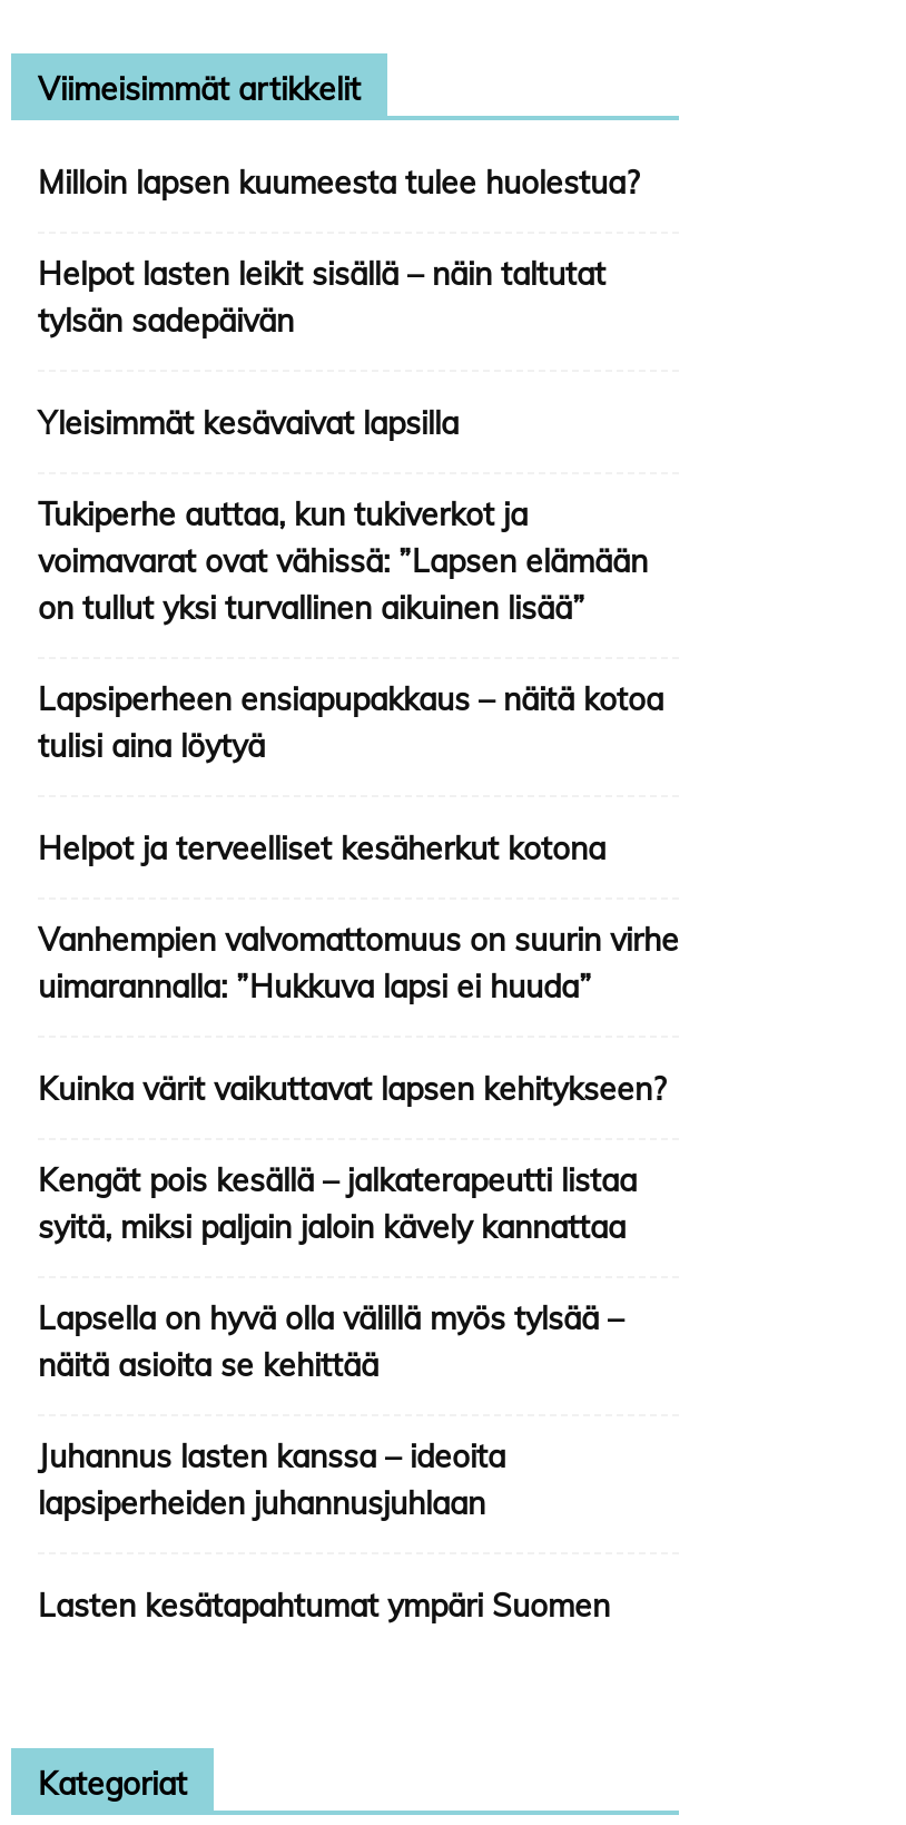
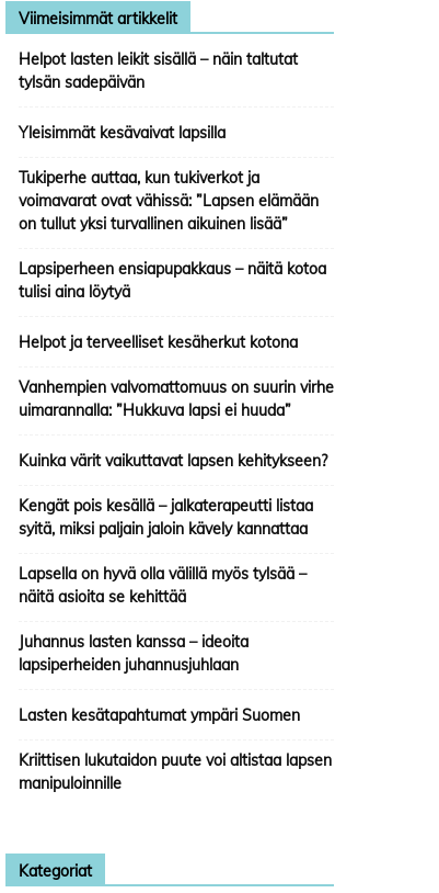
- Milloin lapsen kuumeesta tulee huolestua?

moved up: Helpot lasten leikit sisällä – näin taltutat | tylsän sadepäivän | Yleisimmät kesävaivat lapsilla | ... | lapsiperheiden juhannusjuhlaan | Lasten kesätapahtumat ympäri Suomen

+ Kriittisen lukutaidon puute voi altistaa lapsen
+ manipuloinnille
